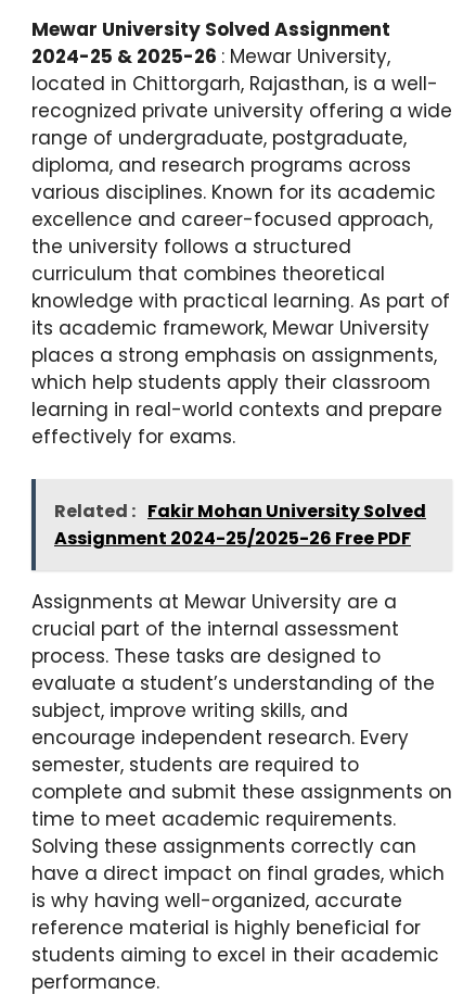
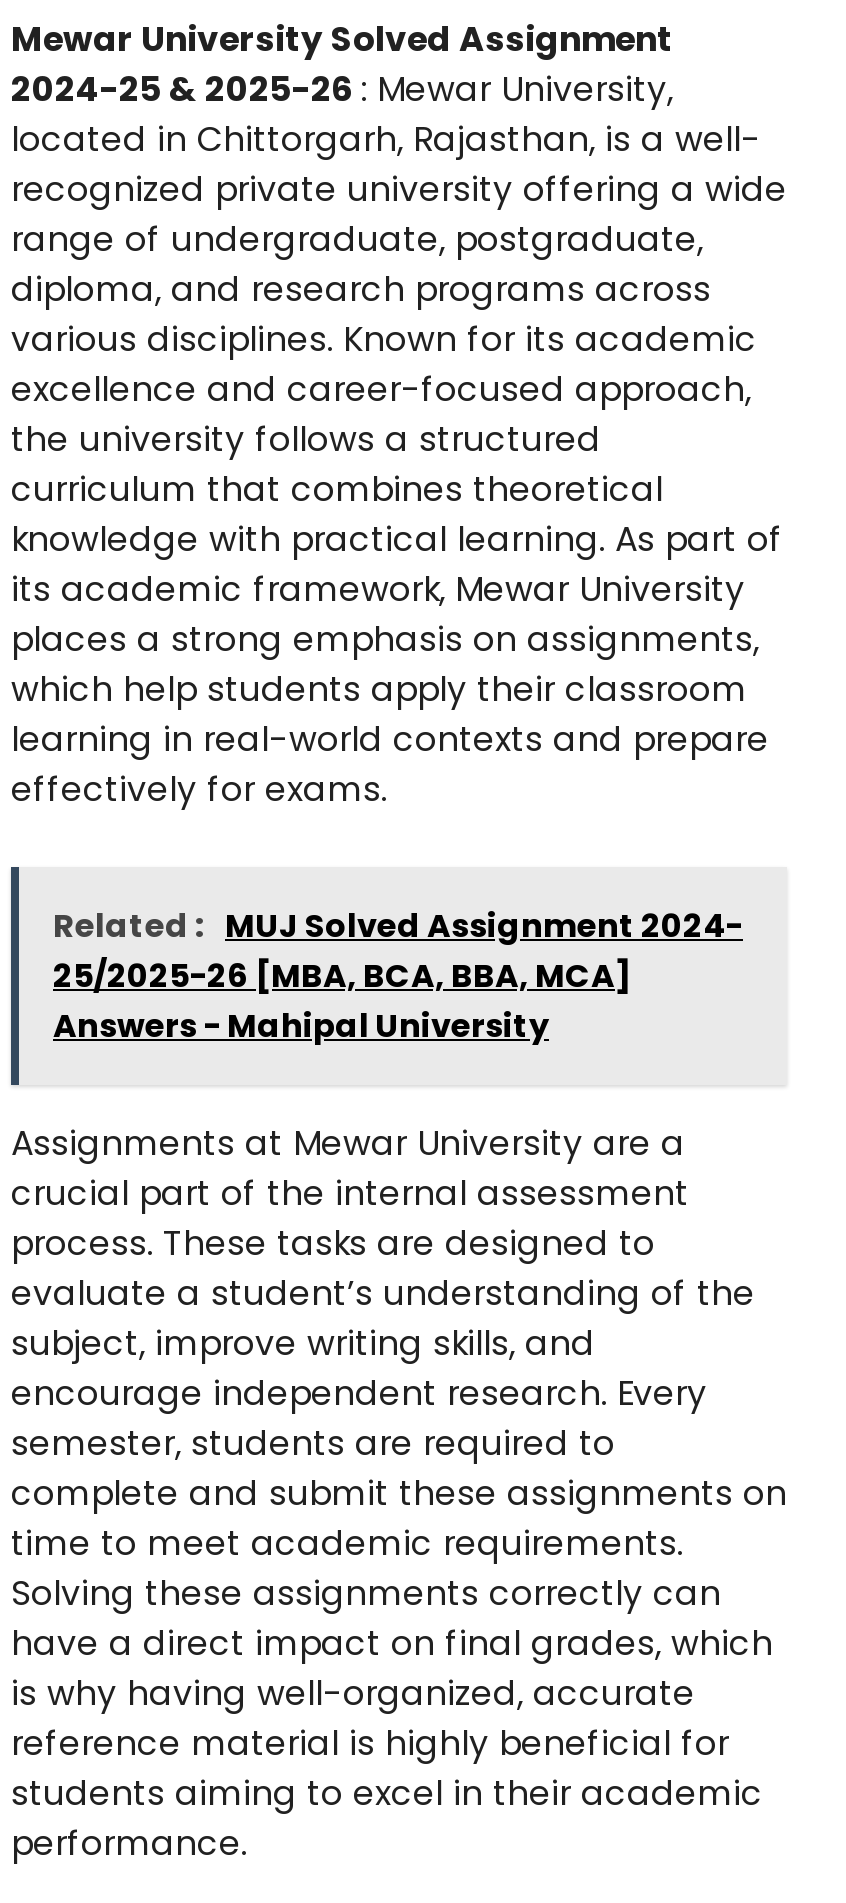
- Related : Fakir Mohan University Solved
- Assignment 2024-25/2025-26 Free PDF
+ Related : MUJ Solved Assignment 2024-
+ 25/2025-26 [MBA, BCA, BBA, MCA]
+ Answers - Mahipal University
